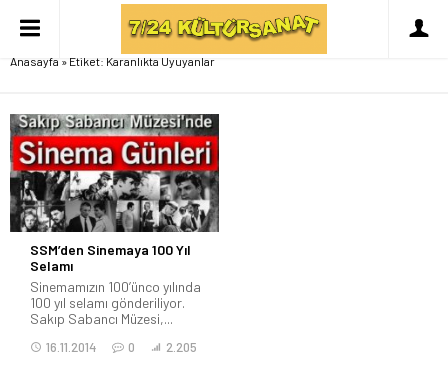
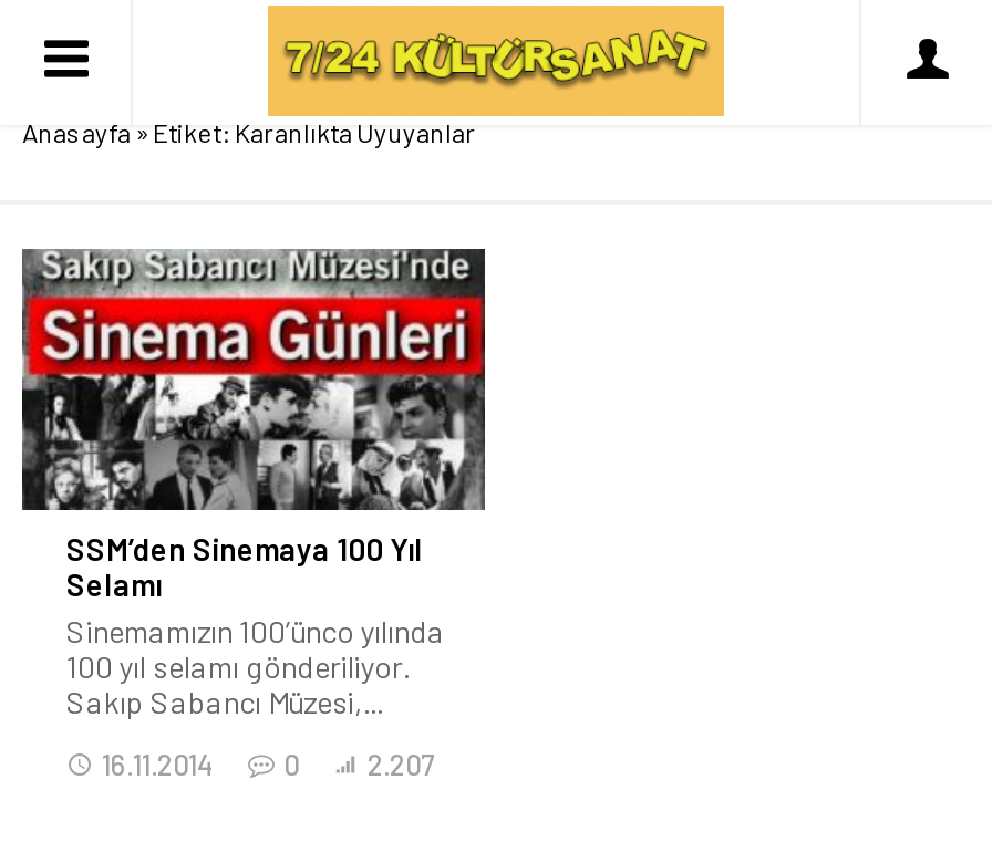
- 16.11.2014 0 2.205
+ 16.11.2014 0 2.207
